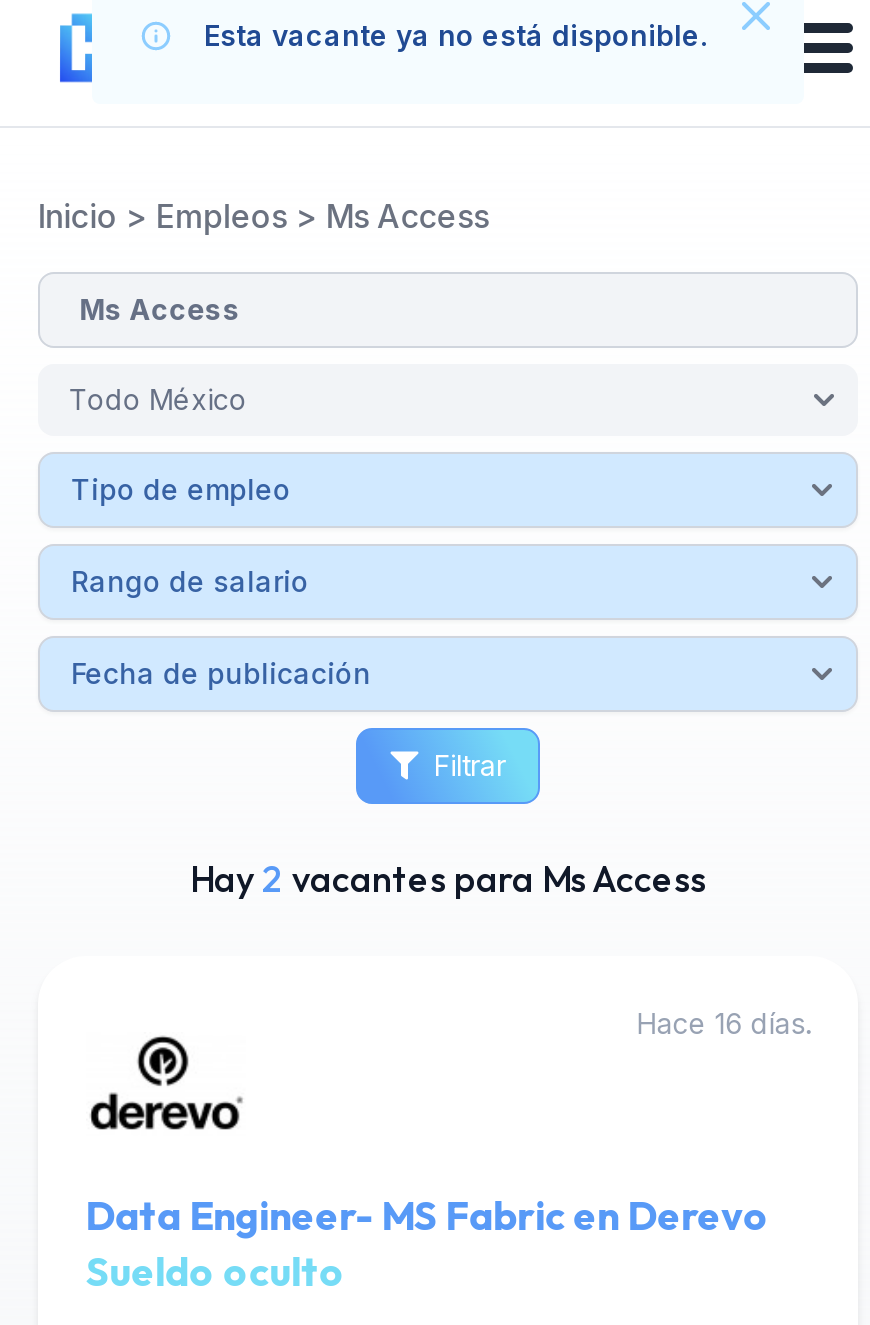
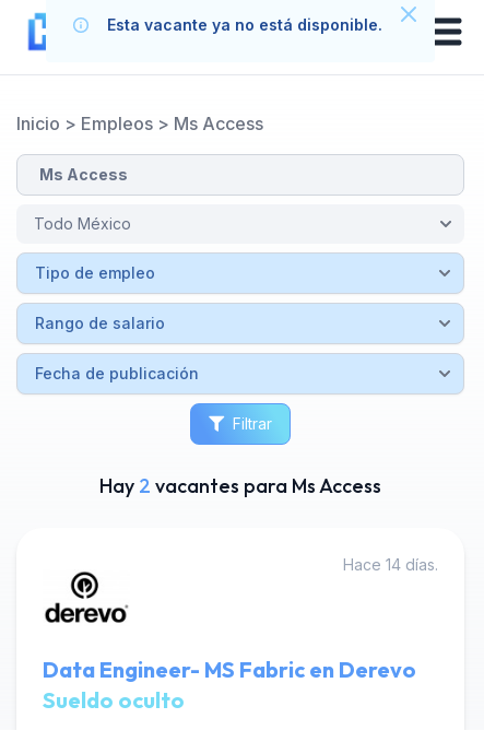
- Hace 16 días.
+ Hace 14 días.
